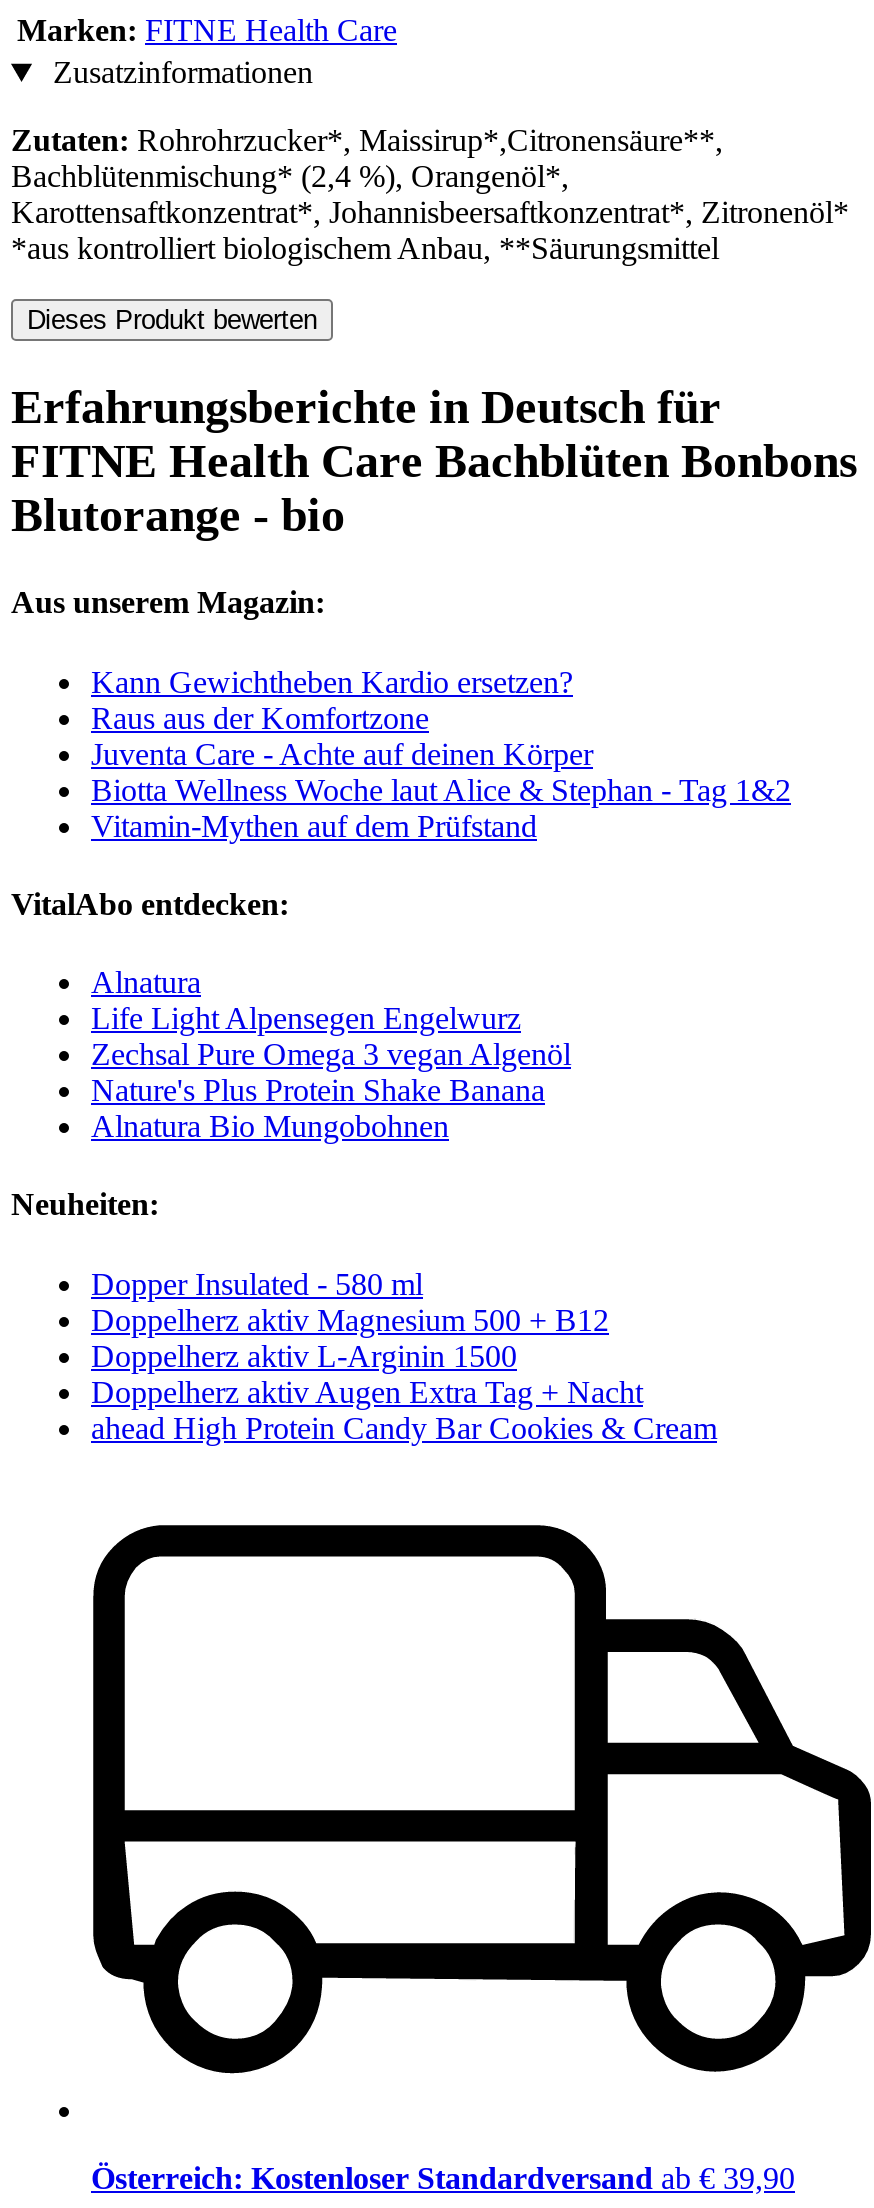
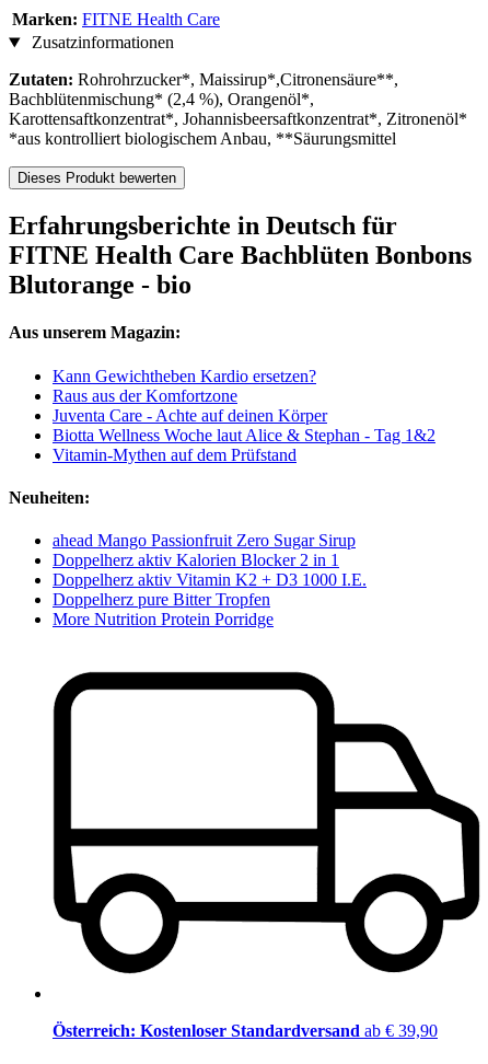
- VitalAbo entdecken:
- Alnatura
- Life Light Alpensegen Engelwurz
- Zechsal Pure Omega 3 vegan Algenöl
- Nature's Plus Protein Shake Banana
- Alnatura Bio Mungobohnen

- Dopper Insulated - 580 ml
- Doppelherz aktiv Magnesium 500 + B12
- Doppelherz aktiv L-Arginin 1500
- Doppelherz aktiv Augen Extra Tag + Nacht
- ahead High Protein Candy Bar Cookies & Cream
+ ahead Mango Passionfruit Zero Sugar Sirup
+ Doppelherz aktiv Kalorien Blocker 2 in 1
+ Doppelherz aktiv Vitamin K2 + D3 1000 I.E.
+ Doppelherz pure Bitter Tropfen
+ More Nutrition Protein Porridge
